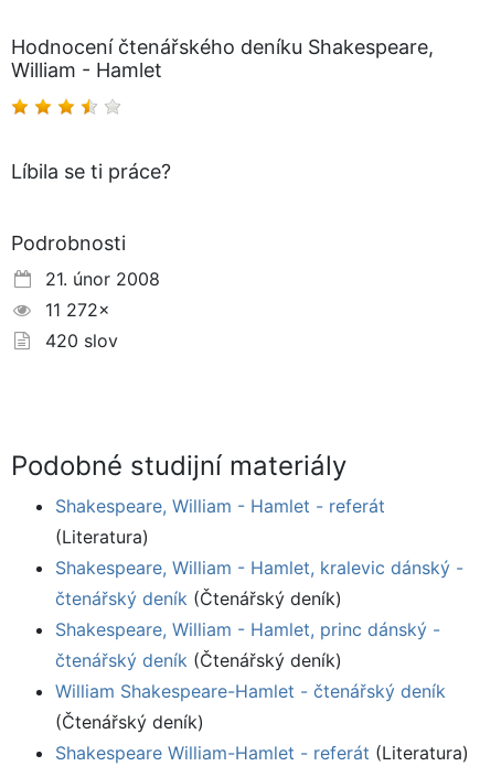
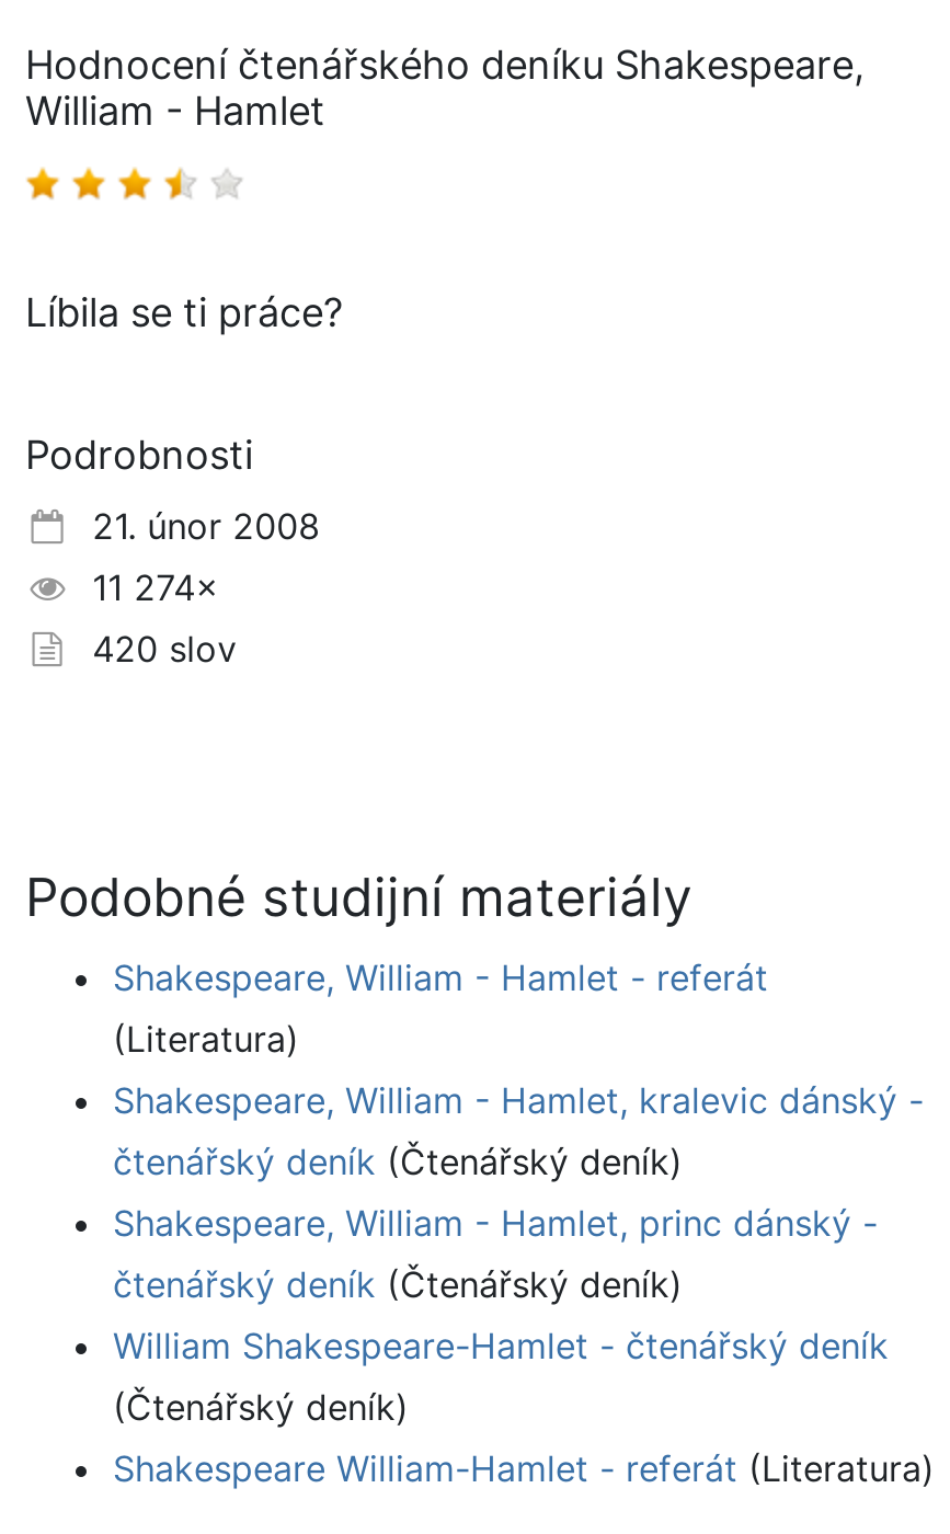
- 11 272×
+ 11 274×
